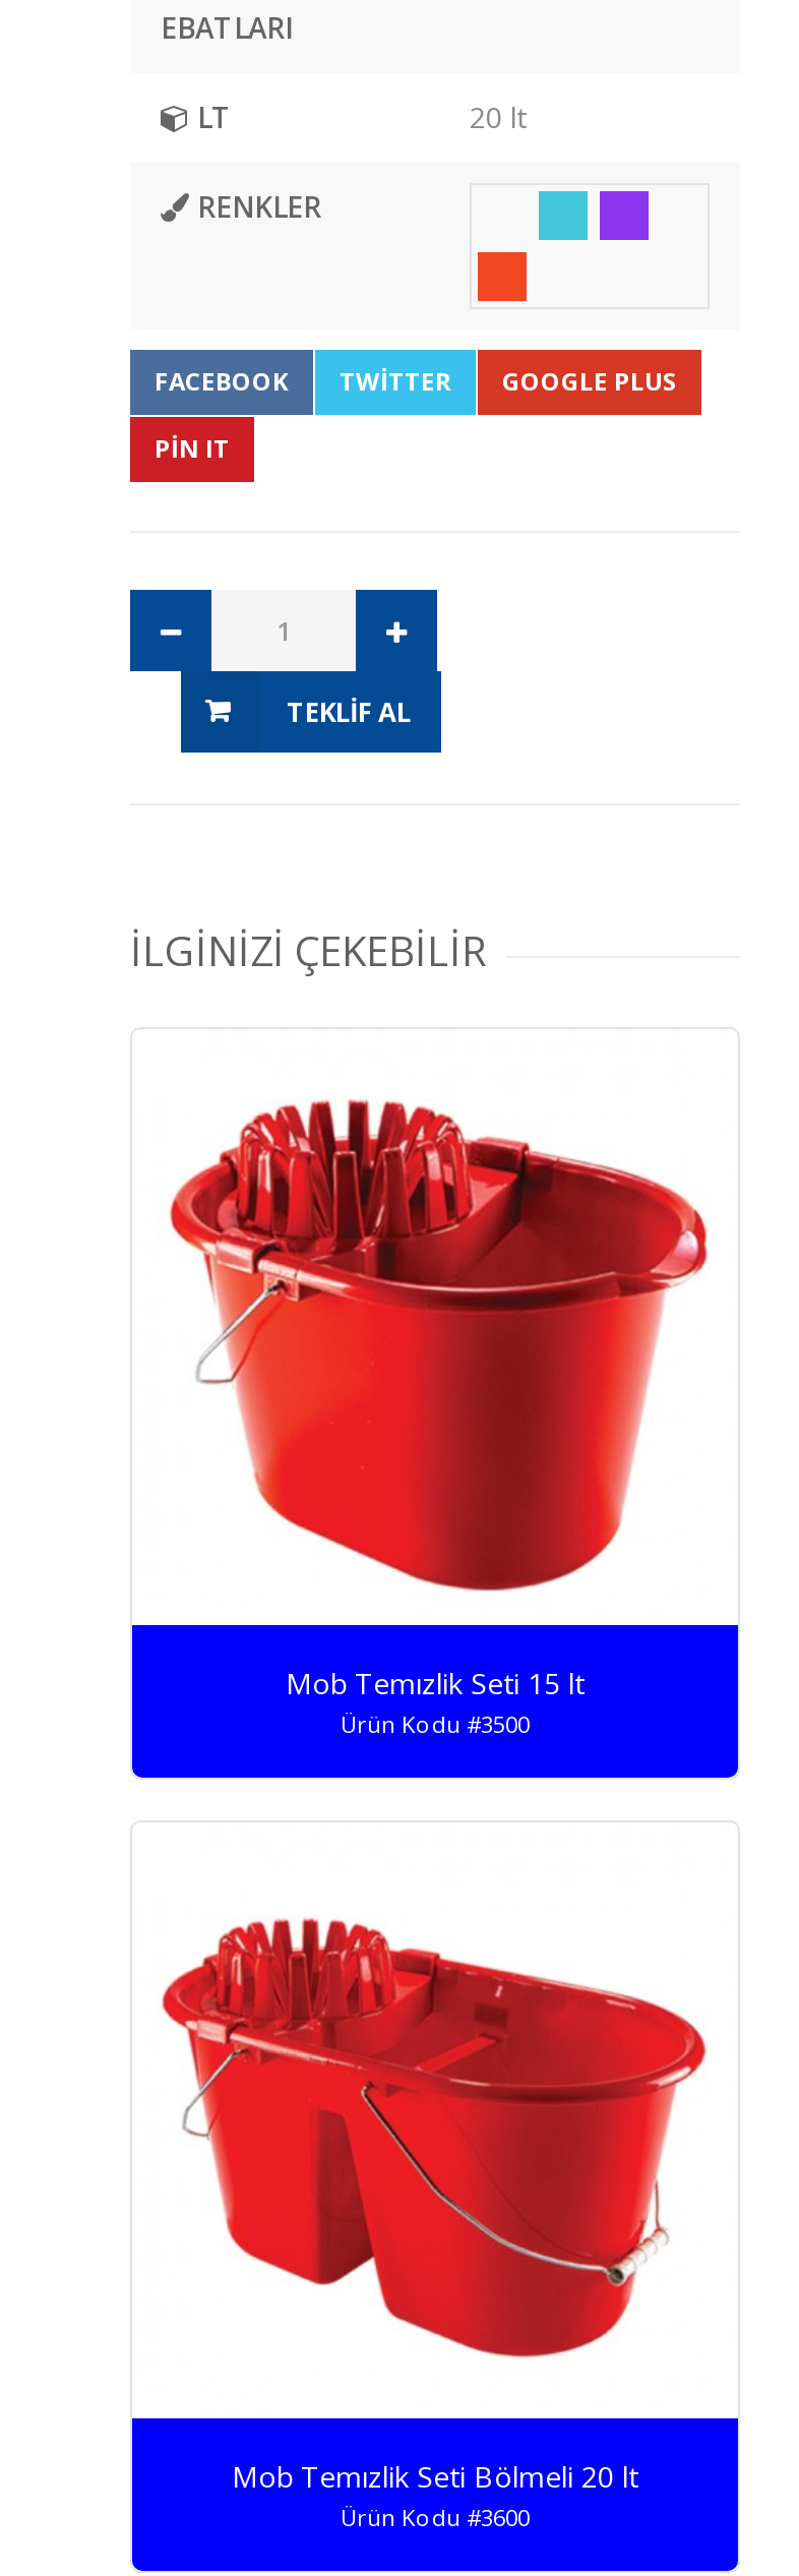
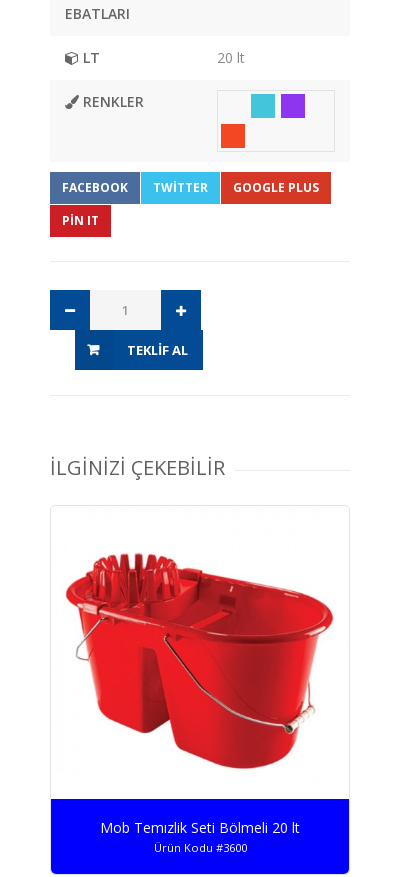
- [image]
- Mob Temızlik Seti 15 lt
- Ürün Kodu #3500
